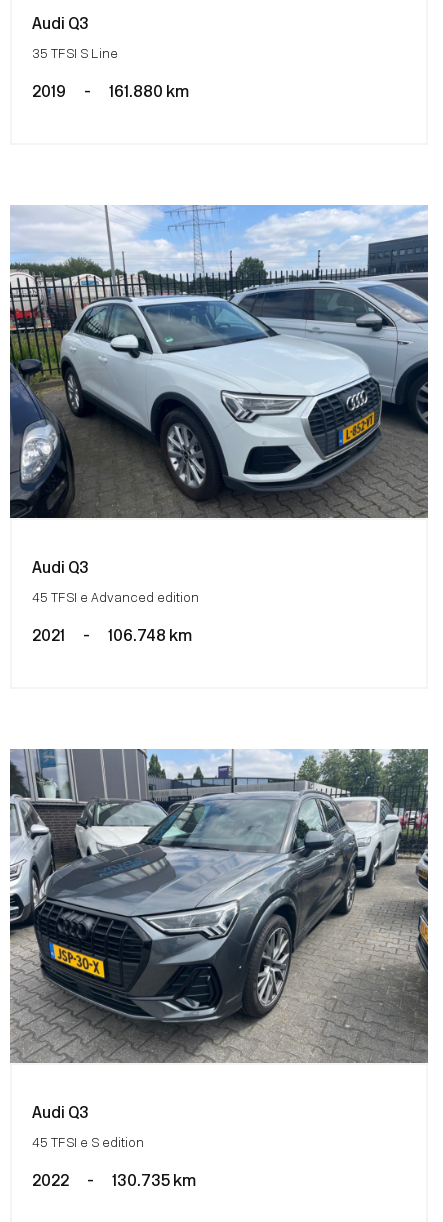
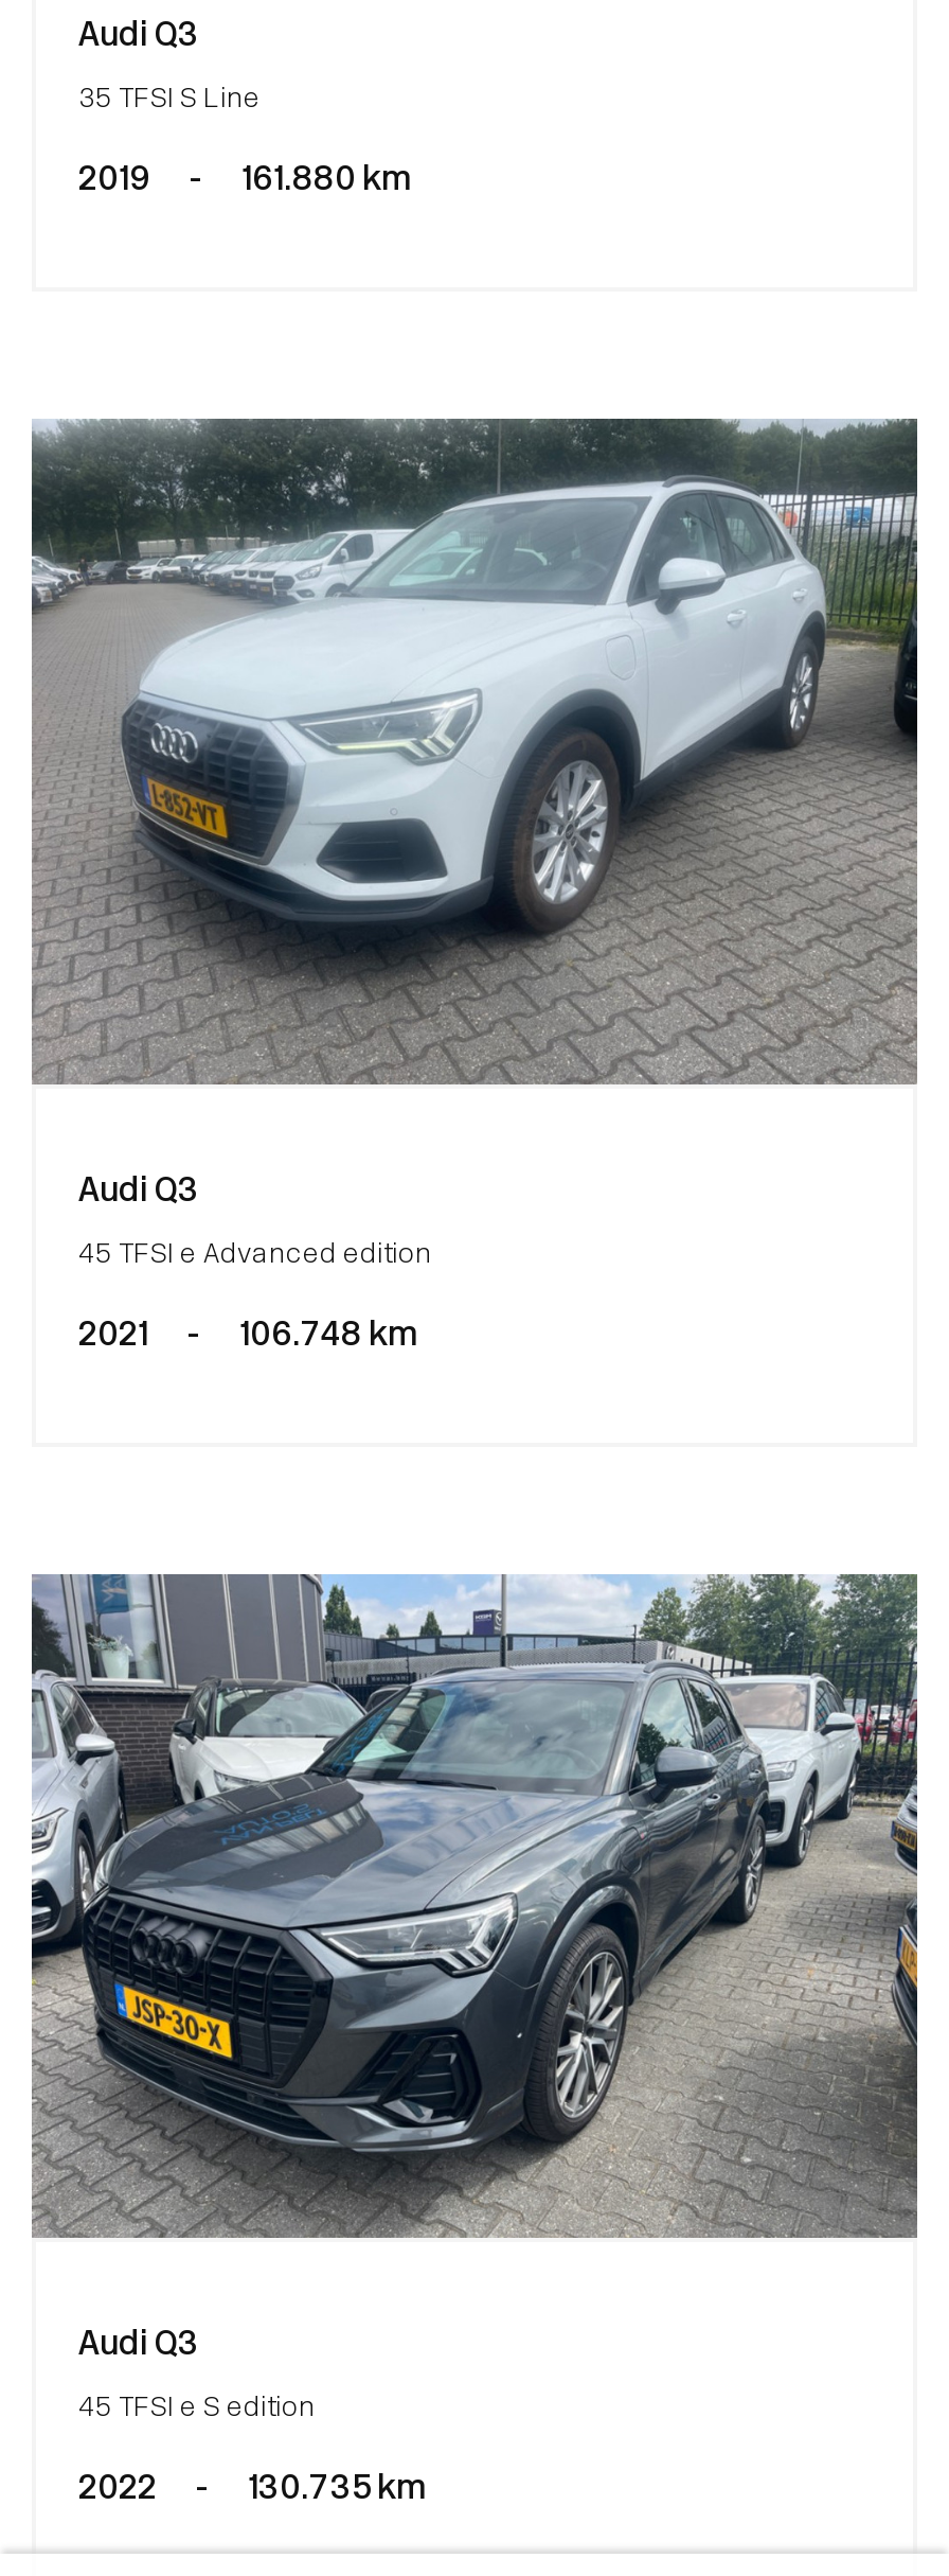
- [image]
+ [image]
